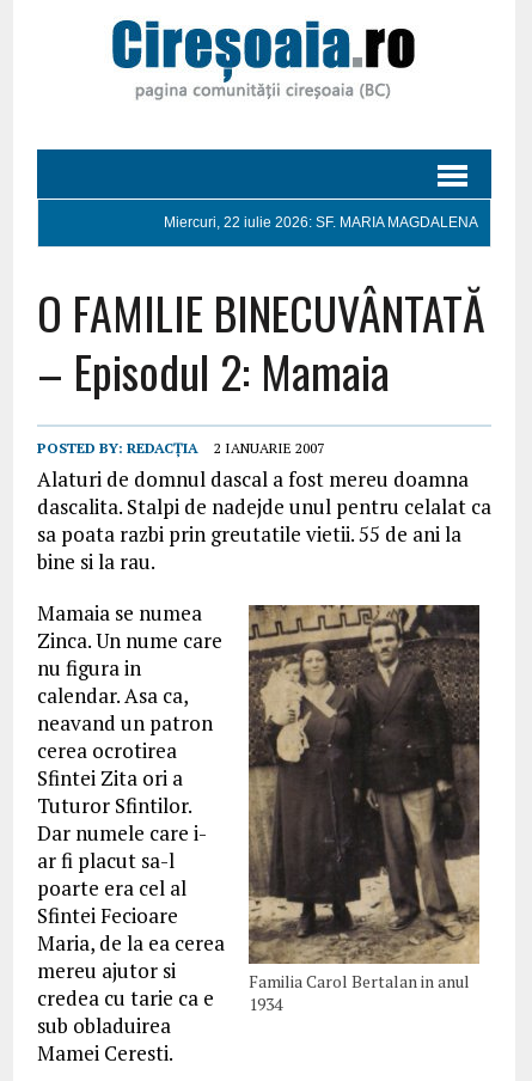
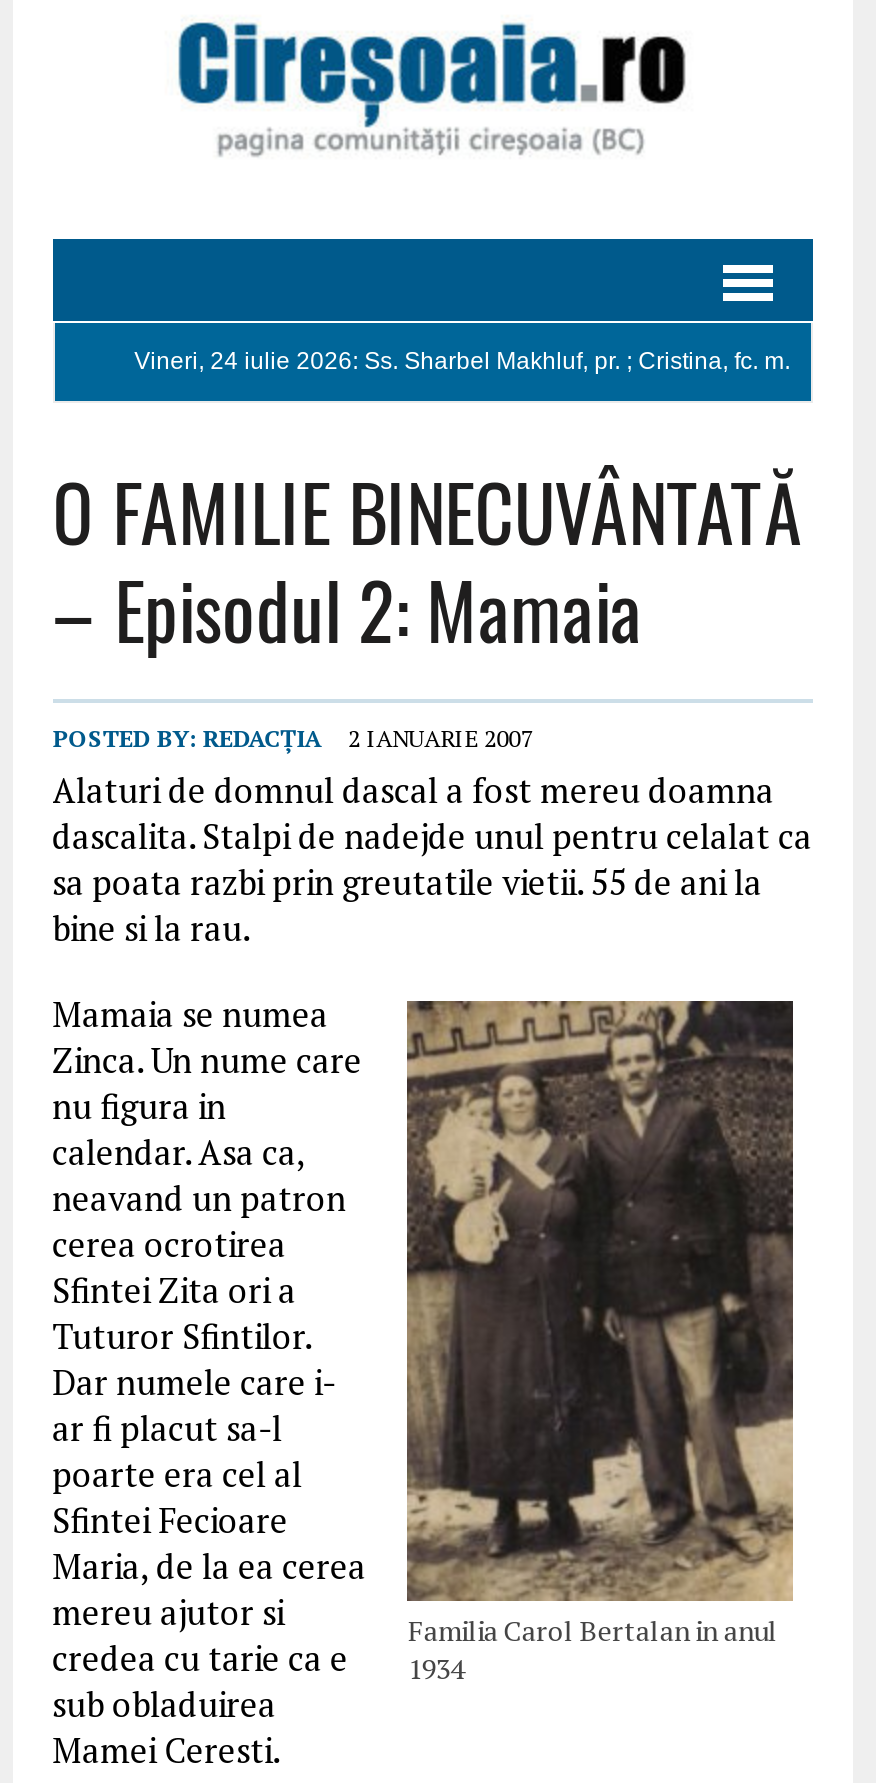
- Miercuri, 22 iulie 2026: SF. MARIA MAGDALENA
+ Vineri, 24 iulie 2026: Ss. Sharbel Makhluf, pr. ; Cristina, fc. m.
